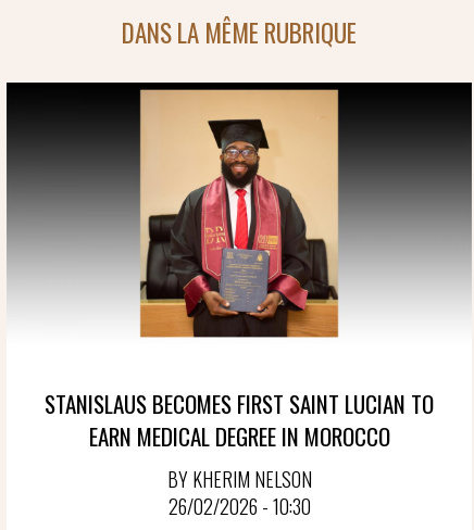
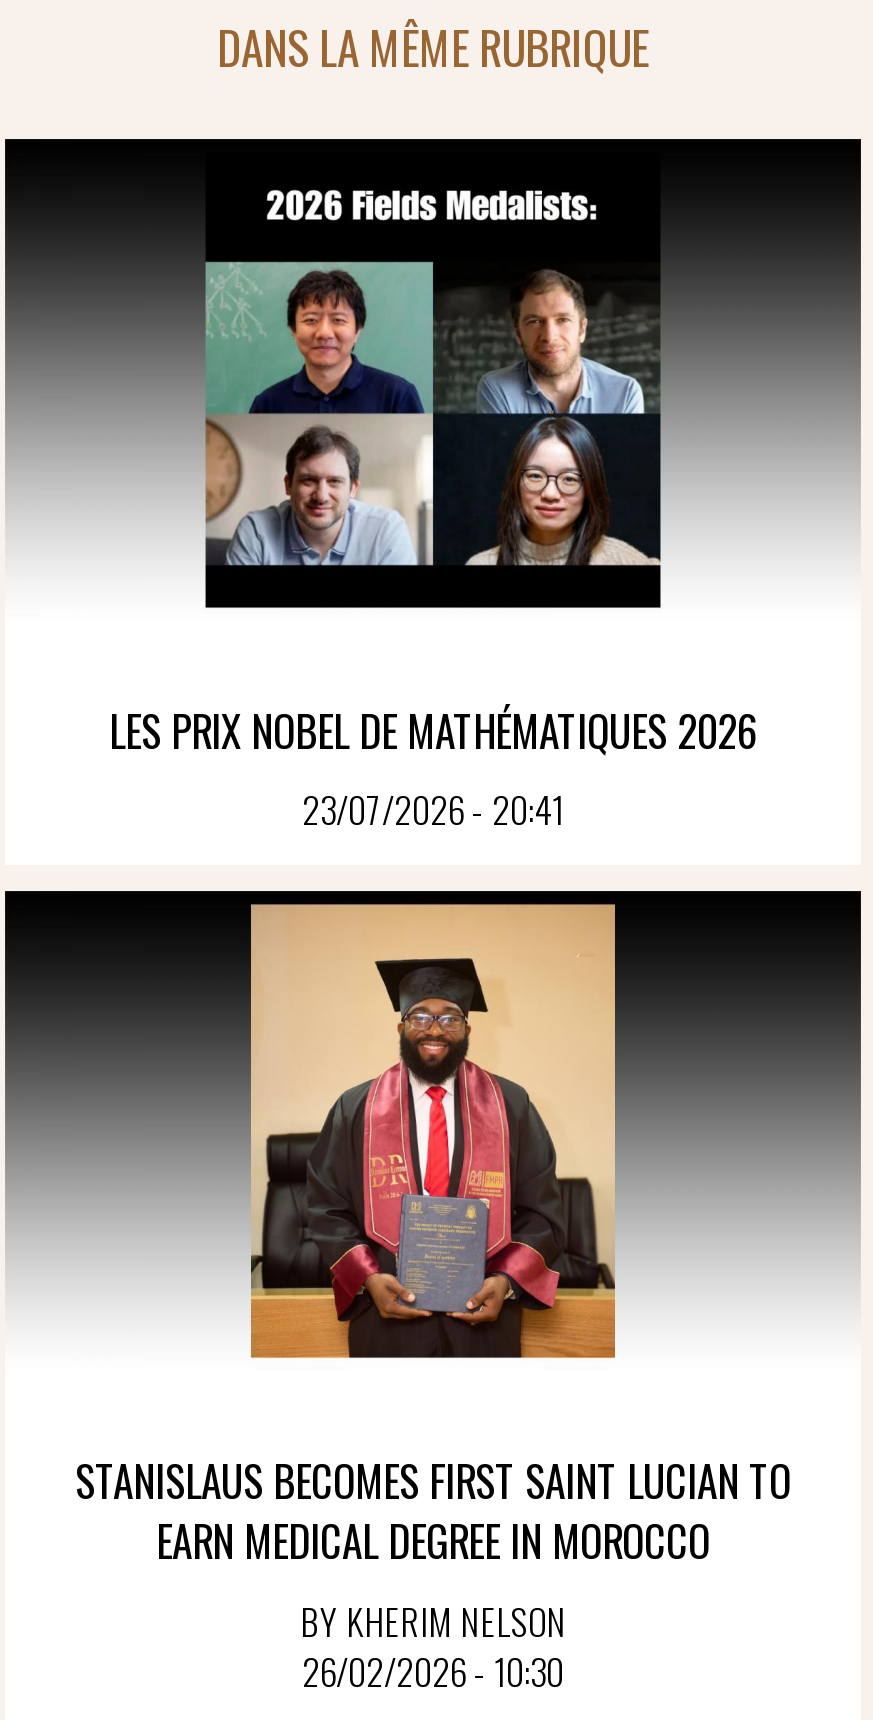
+ LES PRIX NOBEL DE MATHÉMATIQUES 2026
+ 23/07/2026 - 20:41

+ [image]
